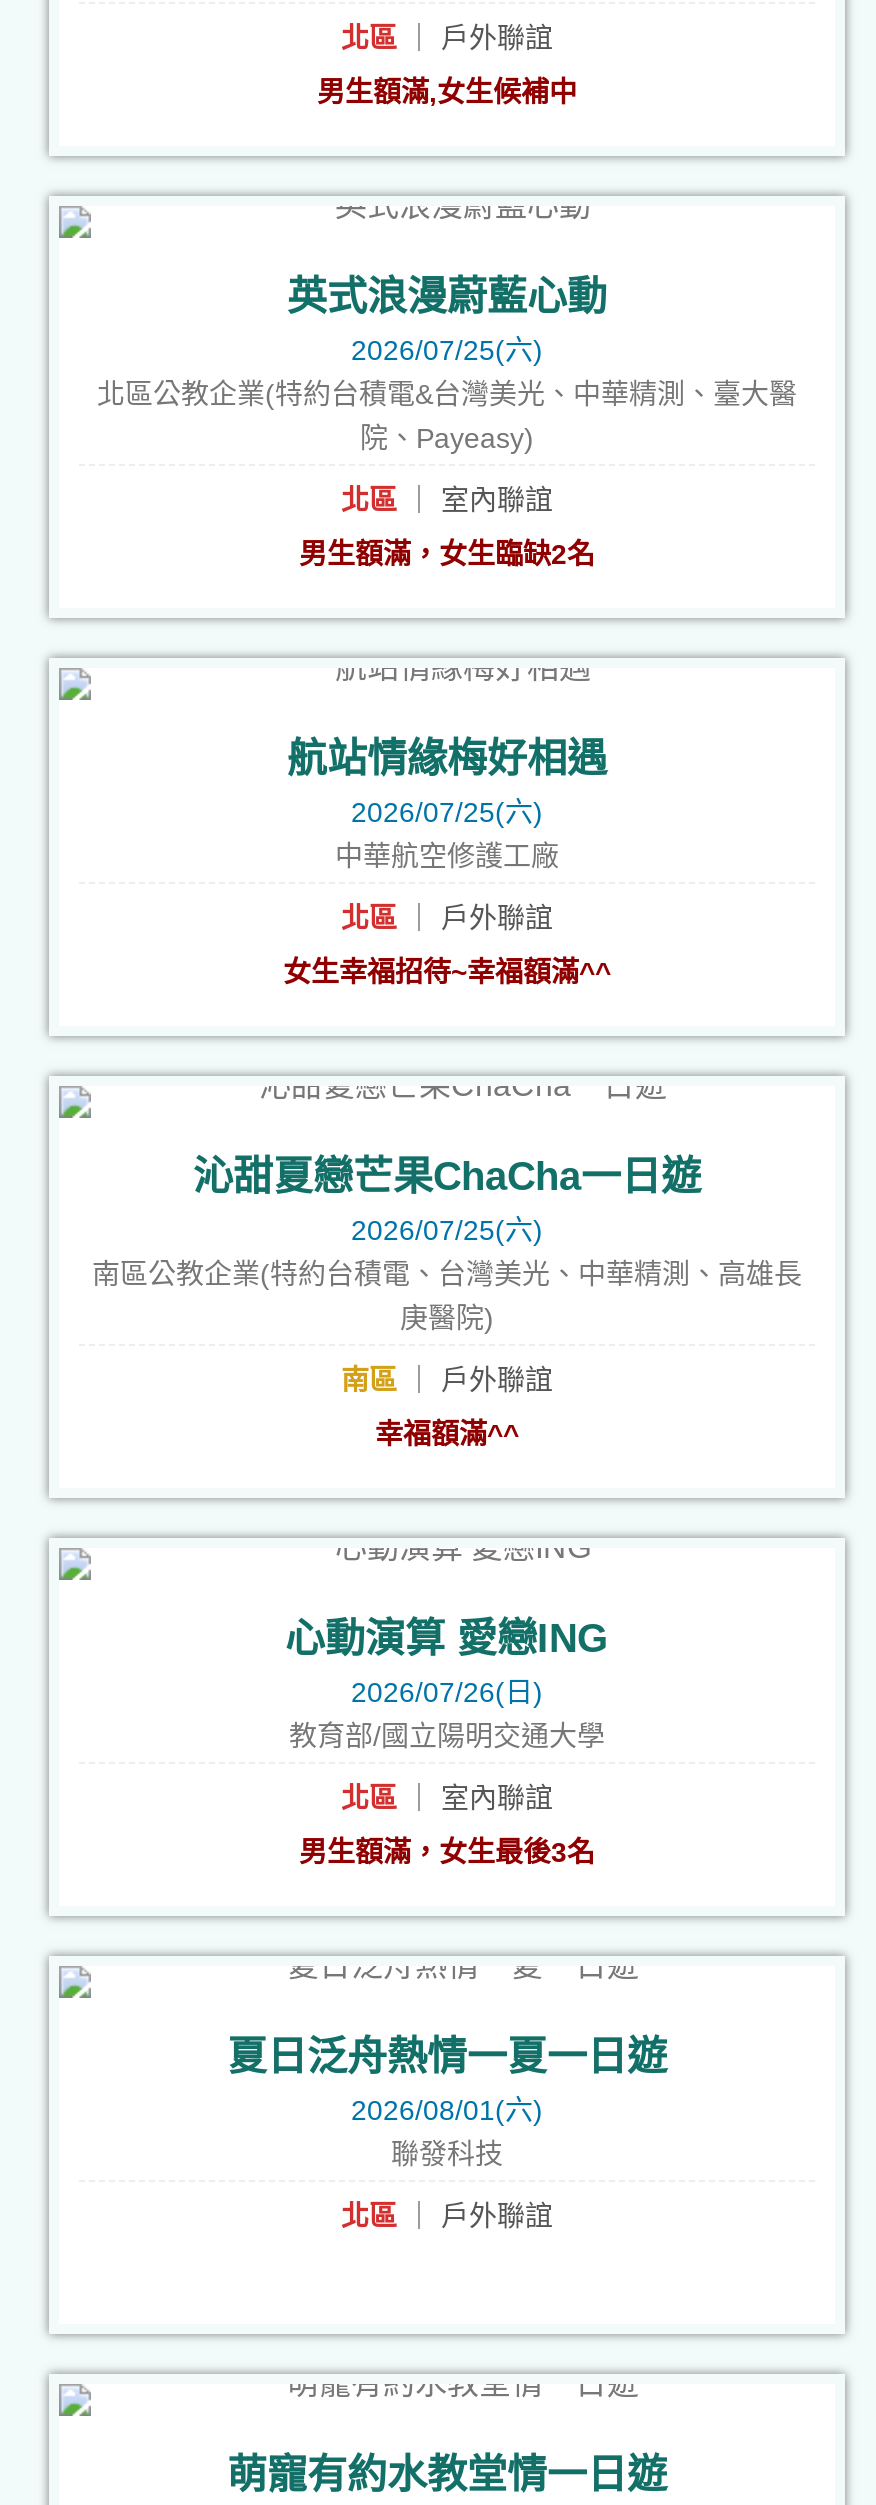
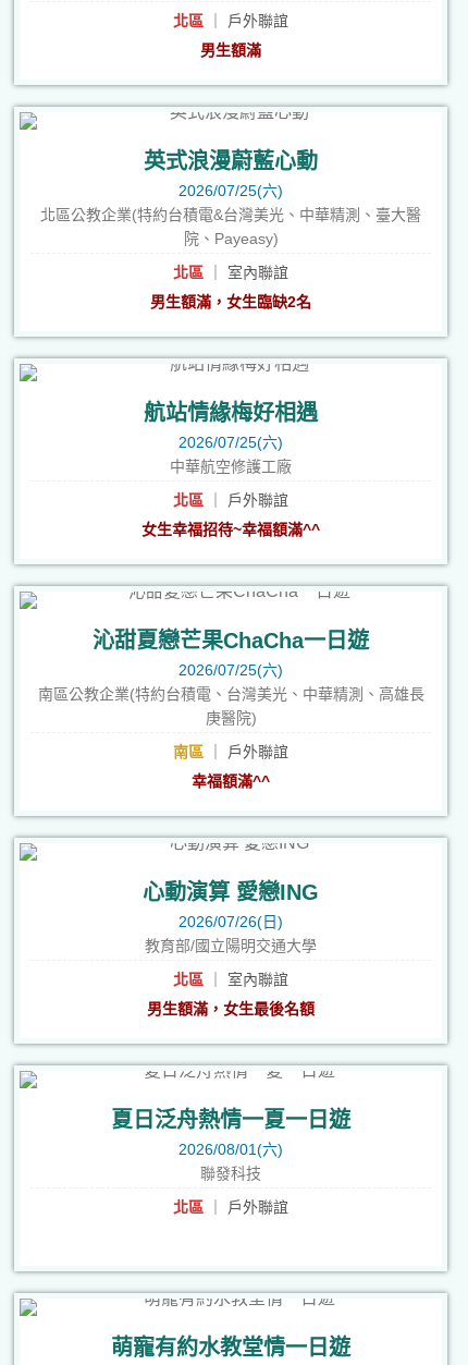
- 男生額滿,女生候補中
+ 男生額滿

- 男生額滿，女生最後3名
+ 男生額滿，女生最後名額
